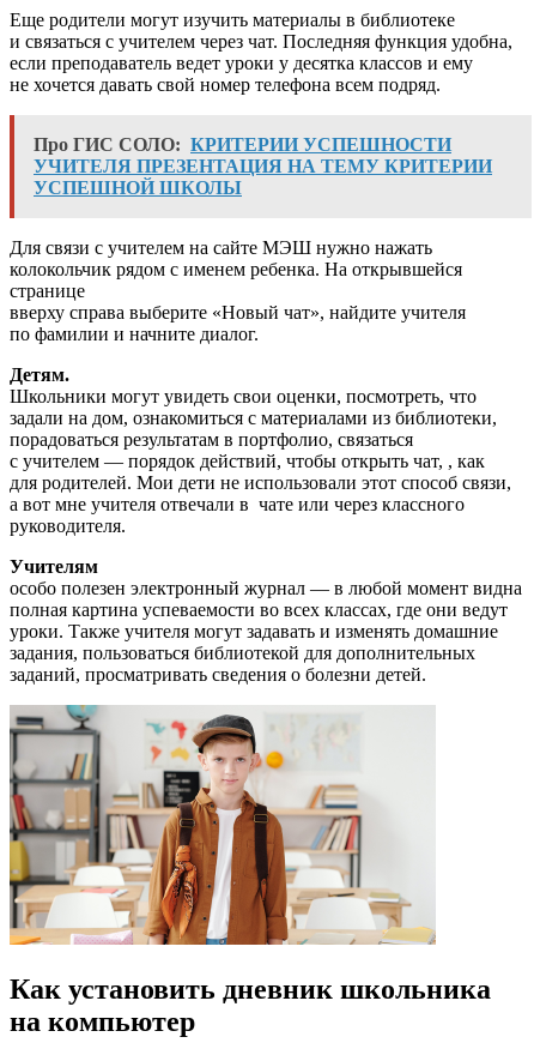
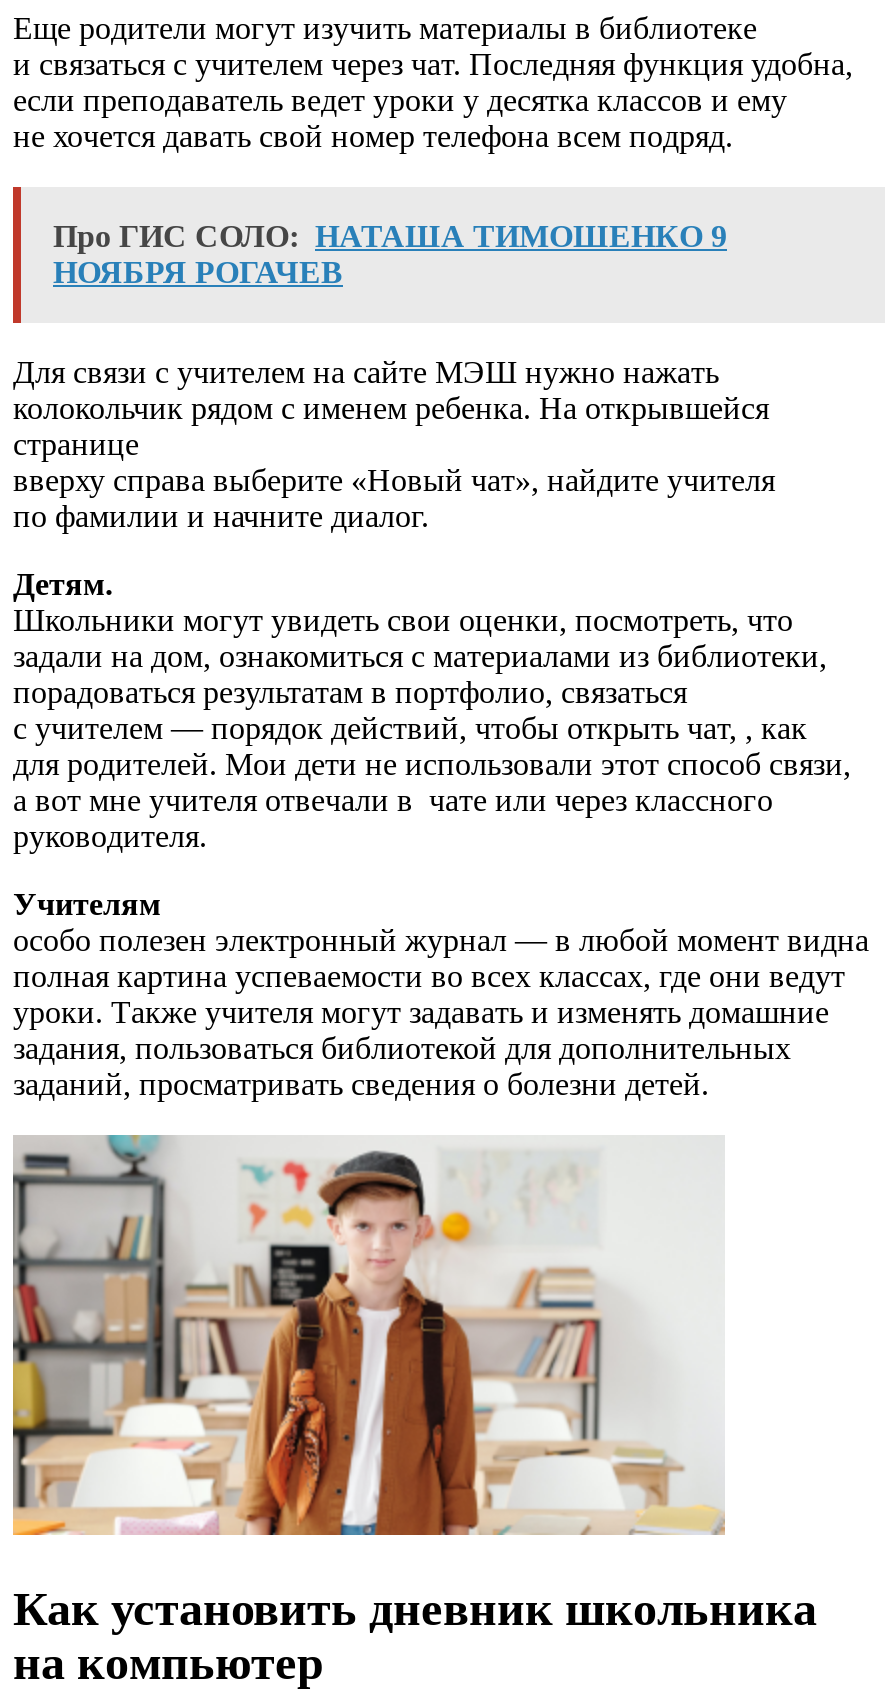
- Про ГИС СОЛО: КРИТЕРИИ УСПЕШНОСТИ
- УЧИТЕЛЯ ПРЕЗЕНТАЦИЯ НА ТЕМУ КРИТЕРИИ
- УСПЕШНОЙ ШКОЛЫ
+ Про ГИС СОЛО: НАТАША ТИМОШЕНКО 9
+ НОЯБРЯ РОГАЧЕВ
